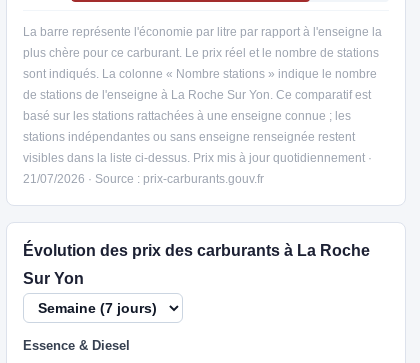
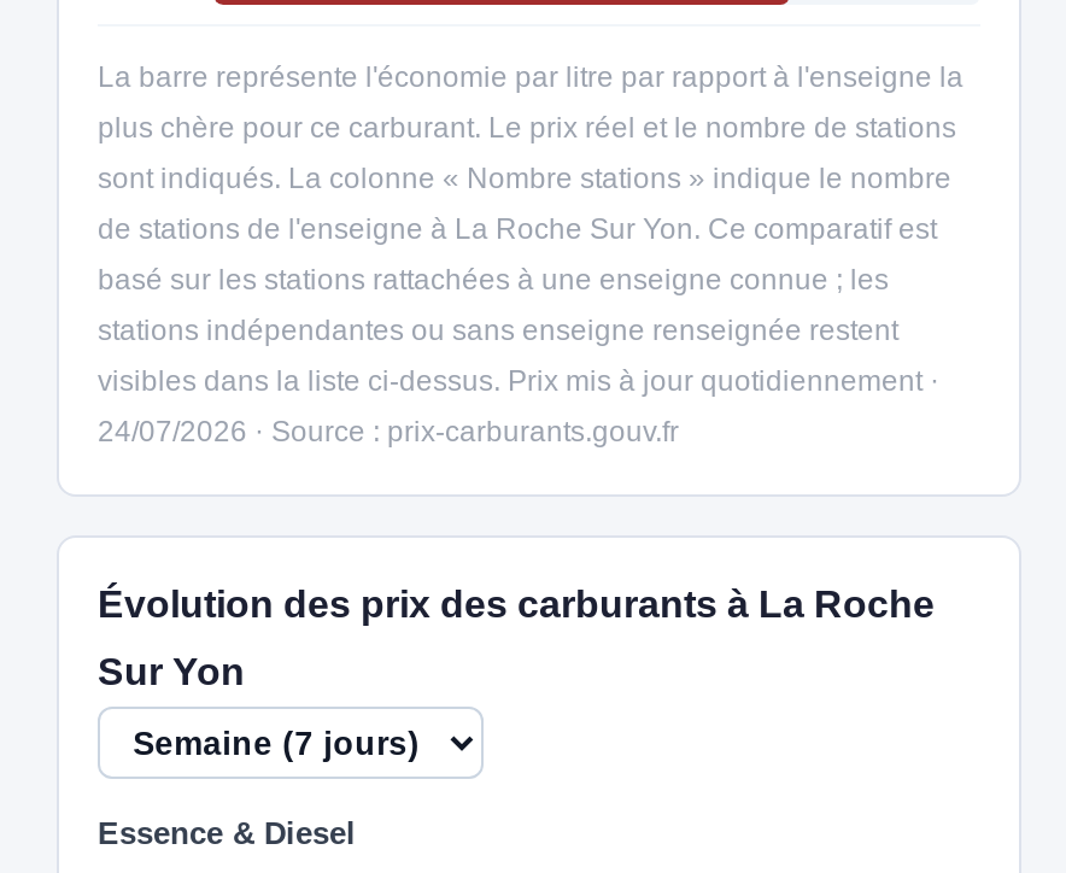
- 21/07/2026 · Source : prix-carburants.gouv.fr
+ 24/07/2026 · Source : prix-carburants.gouv.fr
